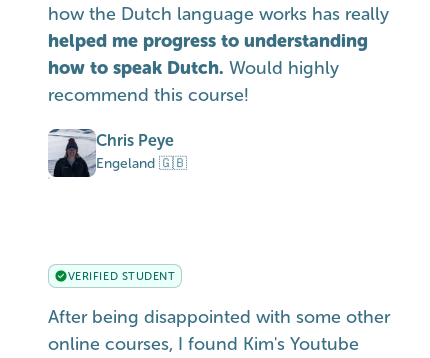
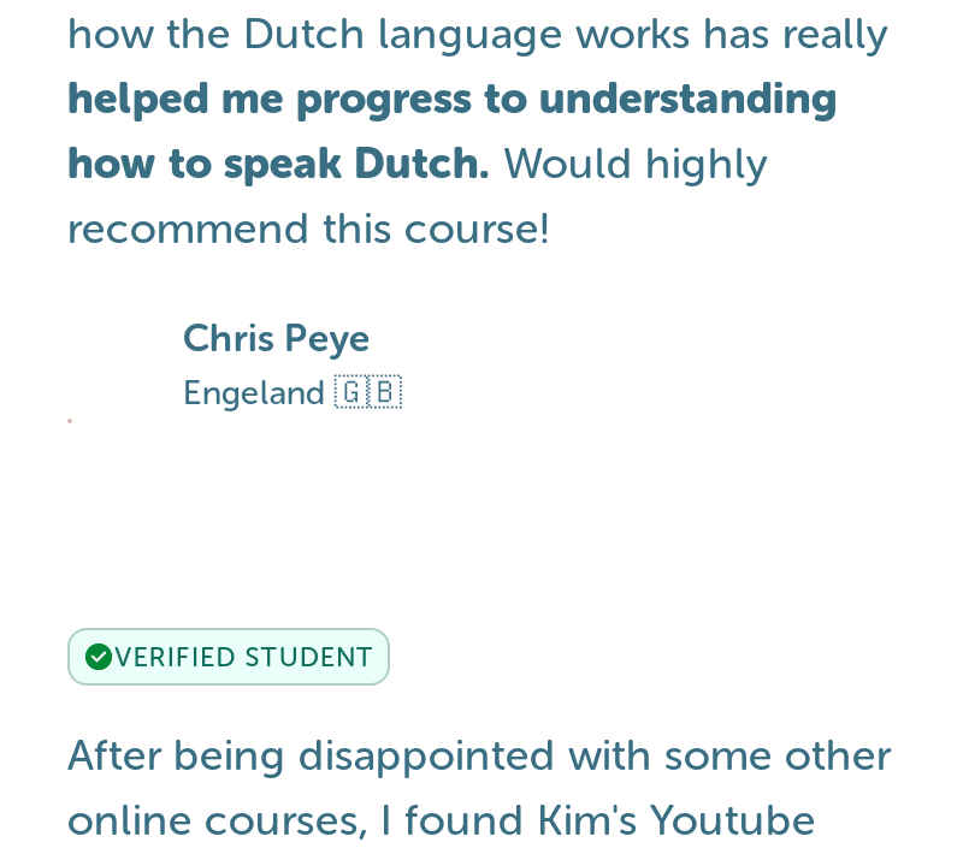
- [image]
